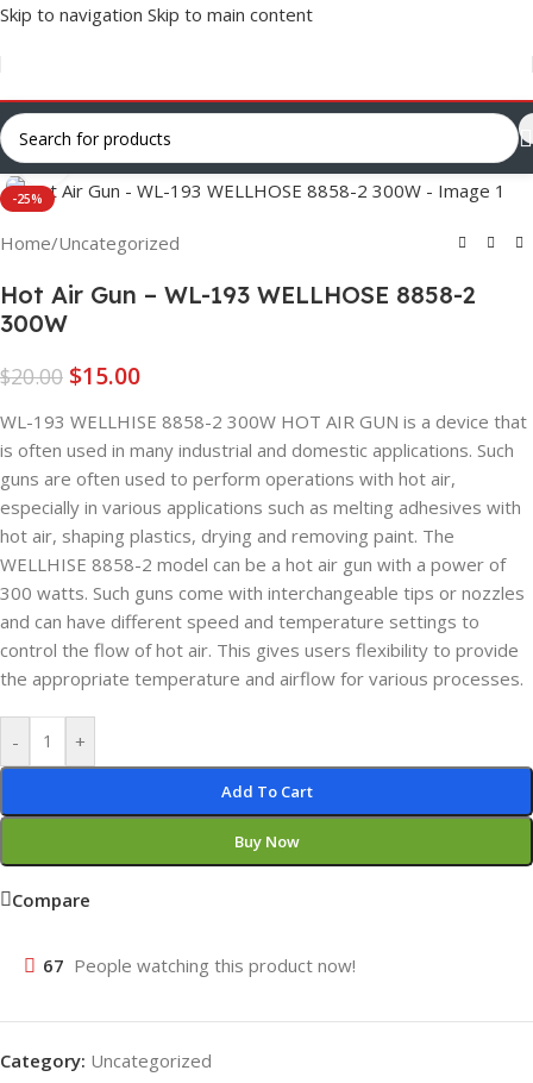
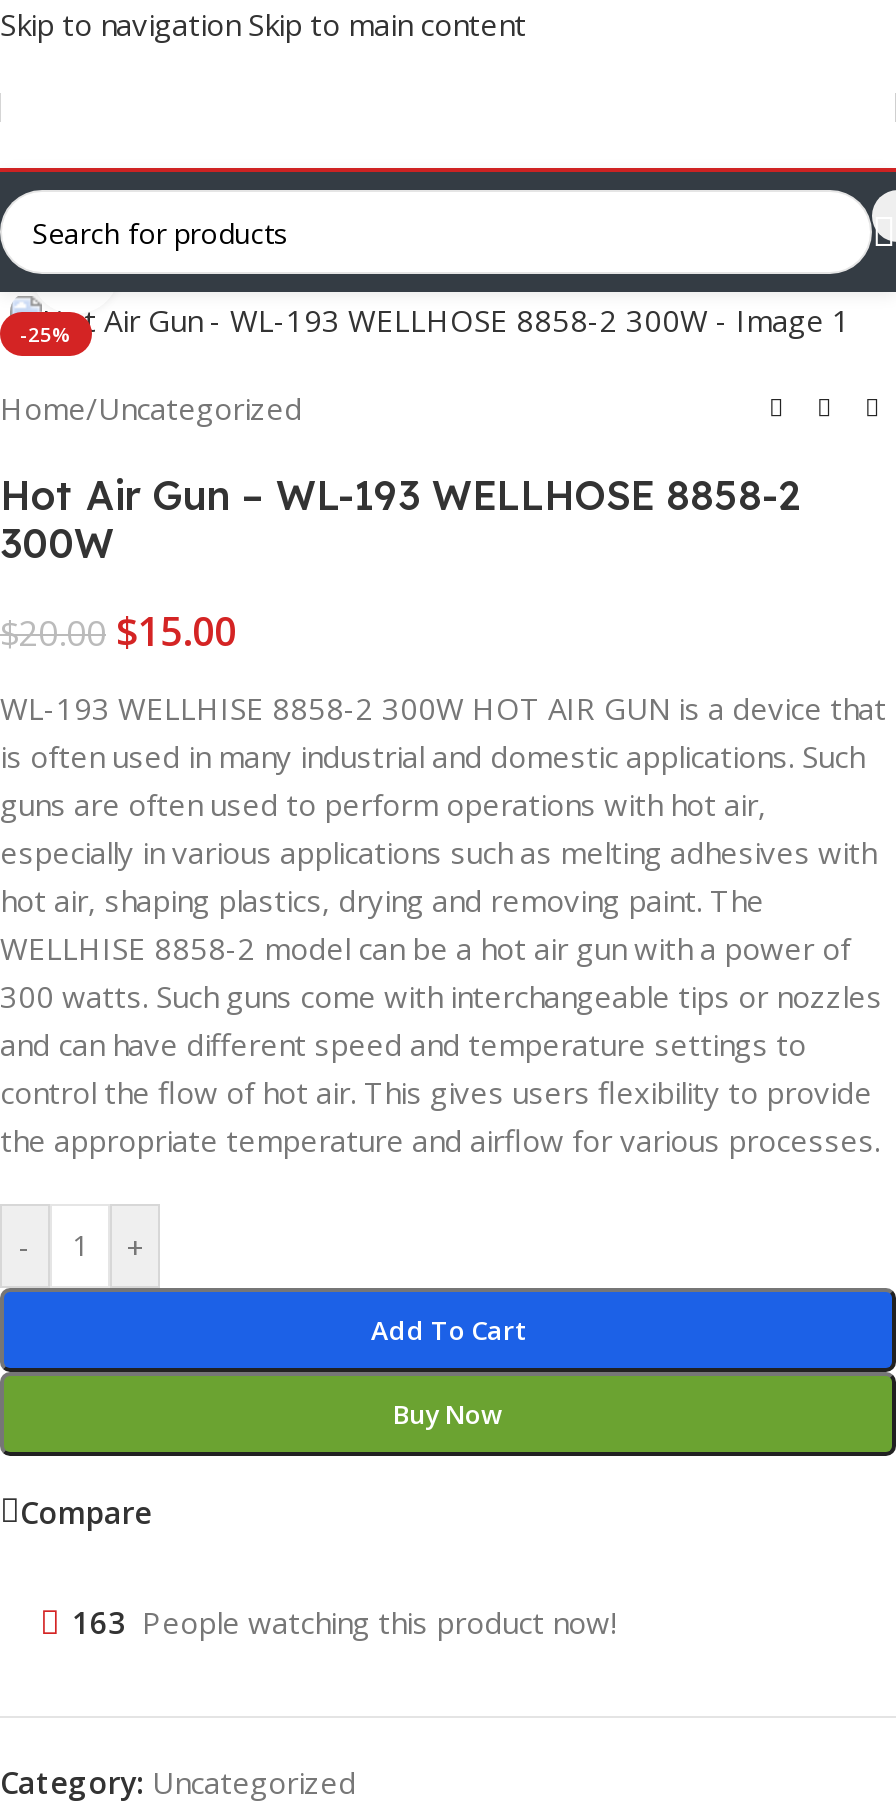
- 67 People watching this product now!
+ 163 People watching this product now!
